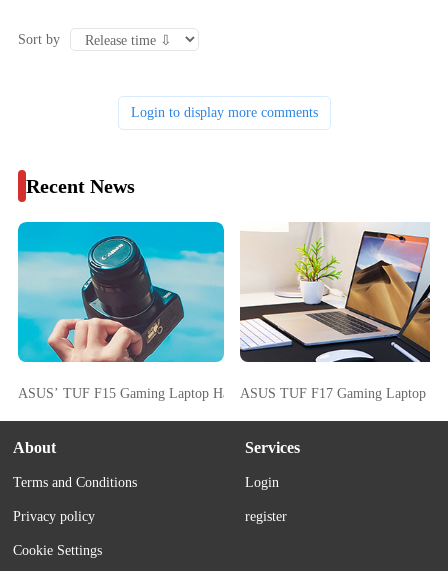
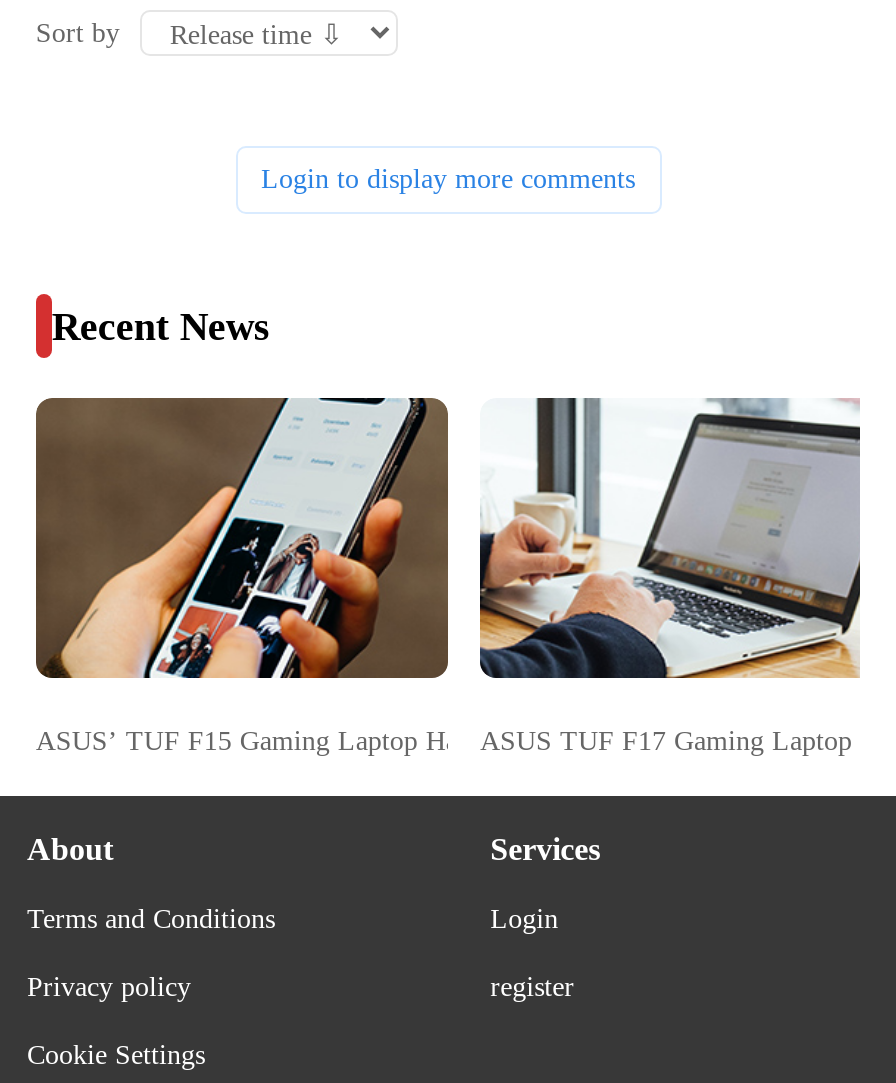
- [image]
+ [image]

- [image]
+ [image]
